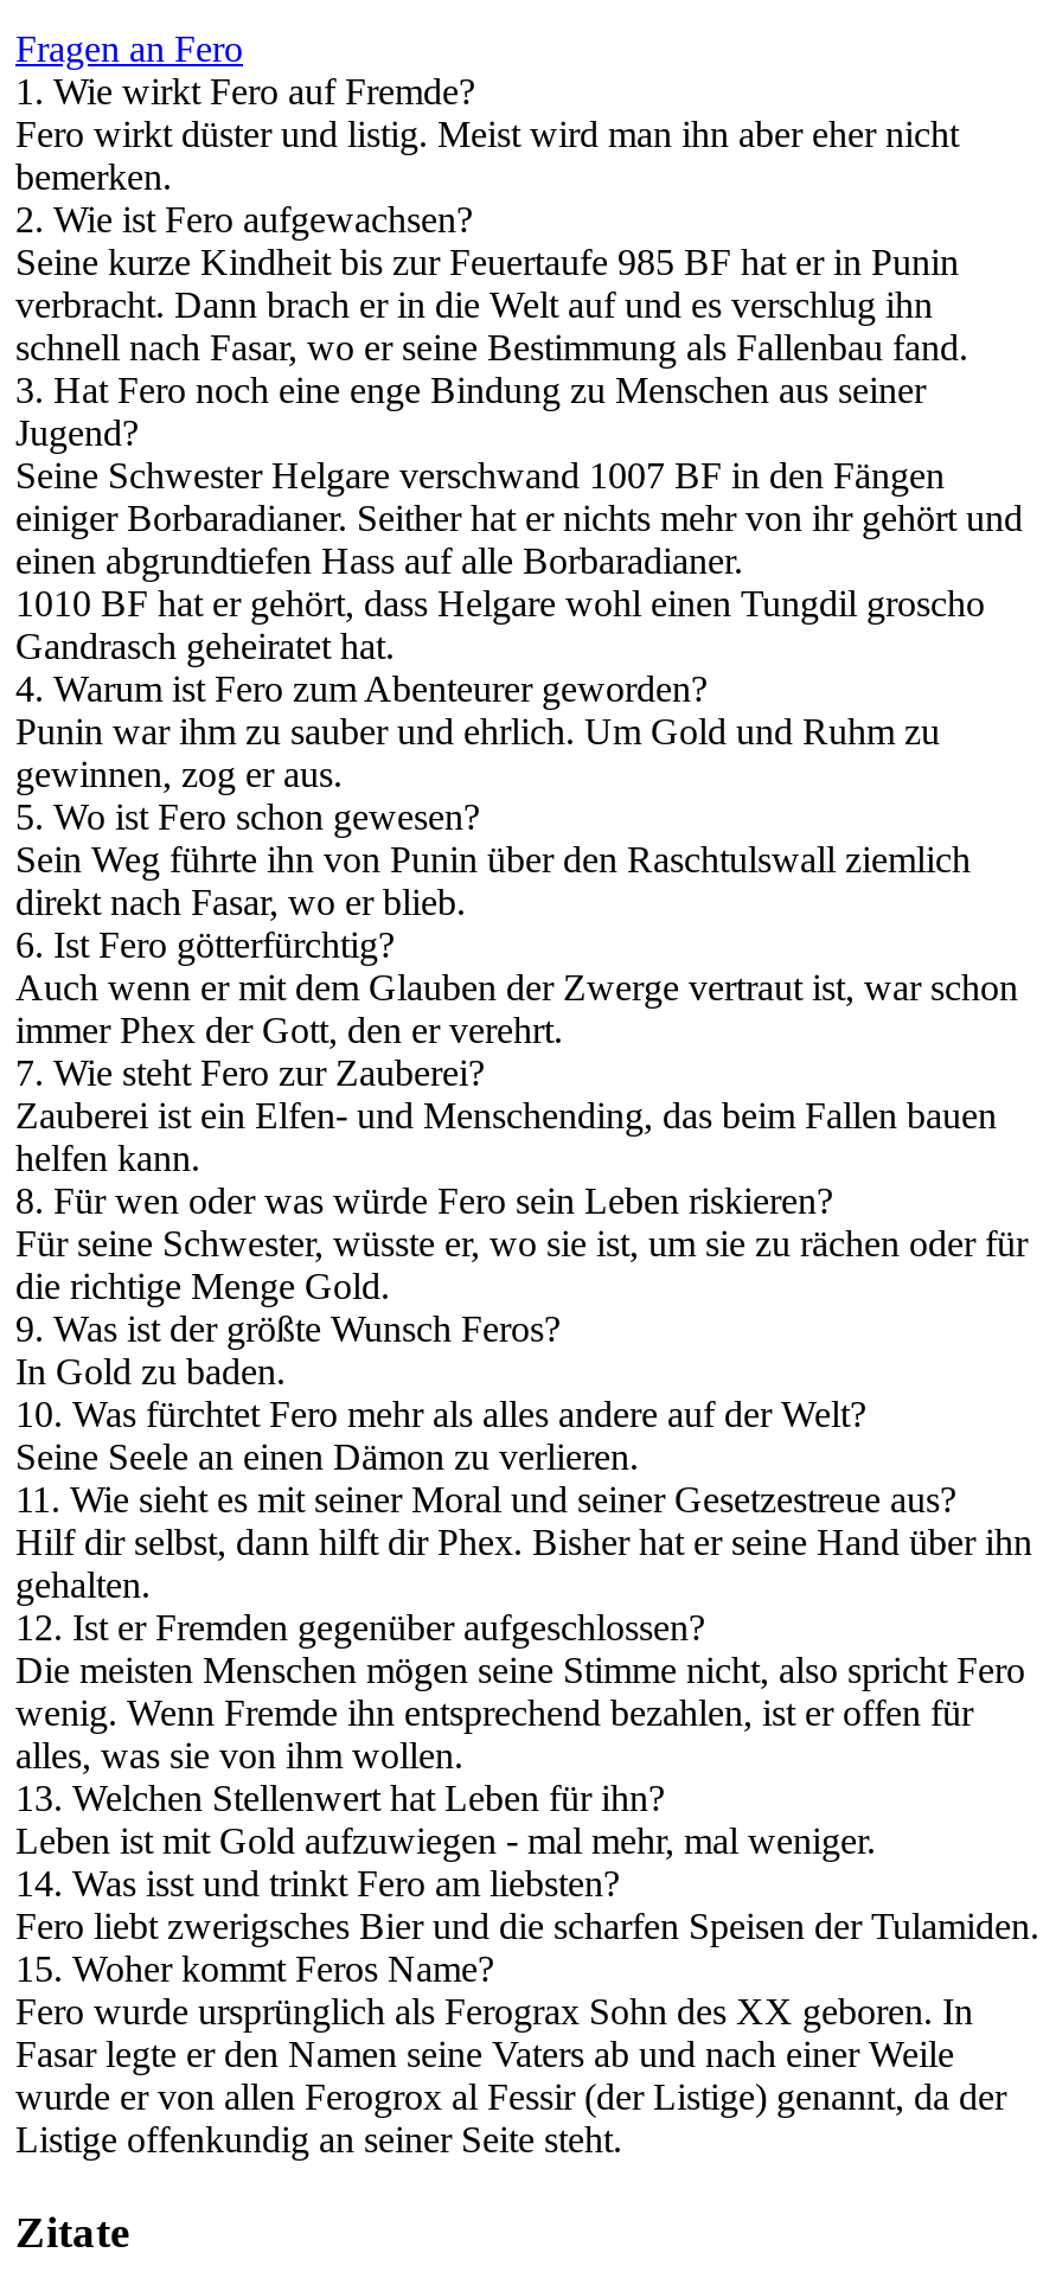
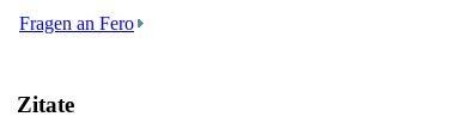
- 1. Wie wirkt Fero auf Fremde?
- Fero wirkt düster und listig. Meist wird man ihn aber eher nicht
- bemerken.
- 2. Wie ist Fero aufgewachsen?
- Seine kurze Kindheit bis zur Feuertaufe 985 BF hat er in Punin
- verbracht. Dann brach er in die Welt auf und es verschlug ihn
- schnell nach Fasar, wo er seine Bestimmung als Fallenbau fand.
- 3. Hat Fero noch eine enge Bindung zu Menschen aus seiner
- Jugend?
- Seine Schwester Helgare verschwand 1007 BF in den Fängen
- einiger Borbaradianer. Seither hat er nichts mehr von ihr gehört und
- einen abgrundtiefen Hass auf alle Borbaradianer.
- 1010 BF hat er gehört, dass Helgare wohl einen Tungdil groscho
- Gandrasch geheiratet hat.
- 4. Warum ist Fero zum Abenteurer geworden?
- Punin war ihm zu sauber und ehrlich. Um Gold und Ruhm zu
- gewinnen, zog er aus.
- 5. Wo ist Fero schon gewesen?
- Sein Weg führte ihn von Punin über den Raschtulswall ziemlich
- direkt nach Fasar, wo er blieb.
- 6. Ist Fero götterfürchtig?
- Auch wenn er mit dem Glauben der Zwerge vertraut ist, war schon
- immer Phex der Gott, den er verehrt.
- 7. Wie steht Fero zur Zauberei?
- Zauberei ist ein Elfen- und Menschending, das beim Fallen bauen
- helfen kann.
- 8. Für wen oder was würde Fero sein Leben riskieren?
- Für seine Schwester, wüsste er, wo sie ist, um sie zu rächen oder für
- die richtige Menge Gold.
- 9. Was ist der größte Wunsch Feros?
- In Gold zu baden.
- 10. Was fürchtet Fero mehr als alles andere auf der Welt?
- Seine Seele an einen Dämon zu verlieren.
- 11. Wie sieht es mit seiner Moral und seiner Gesetzestreue aus?
- Hilf dir selbst, dann hilft dir Phex. Bisher hat er seine Hand über ihn
- gehalten.
- 12. Ist er Fremden gegenüber aufgeschlossen?
- Die meisten Menschen mögen seine Stimme nicht, also spricht Fero
- wenig. Wenn Fremde ihn entsprechend bezahlen, ist er offen für
- alles, was sie von ihm wollen.
- 13. Welchen Stellenwert hat Leben für ihn?
- Leben ist mit Gold aufzuwiegen - mal mehr, mal weniger.
- 14. Was isst und trinkt Fero am liebsten?
- Fero liebt zwerigsches Bier und die scharfen Speisen der Tulamiden.
- 15. Woher kommt Feros Name?
- Fero wurde ursprünglich als Ferograx Sohn des XX geboren. In
- Fasar legte er den Namen seine Vaters ab und nach einer Weile
- wurde er von allen Ferogrox al Fessir (der Listige) genannt, da der
- Listige offenkundig an seiner Seite steht.
